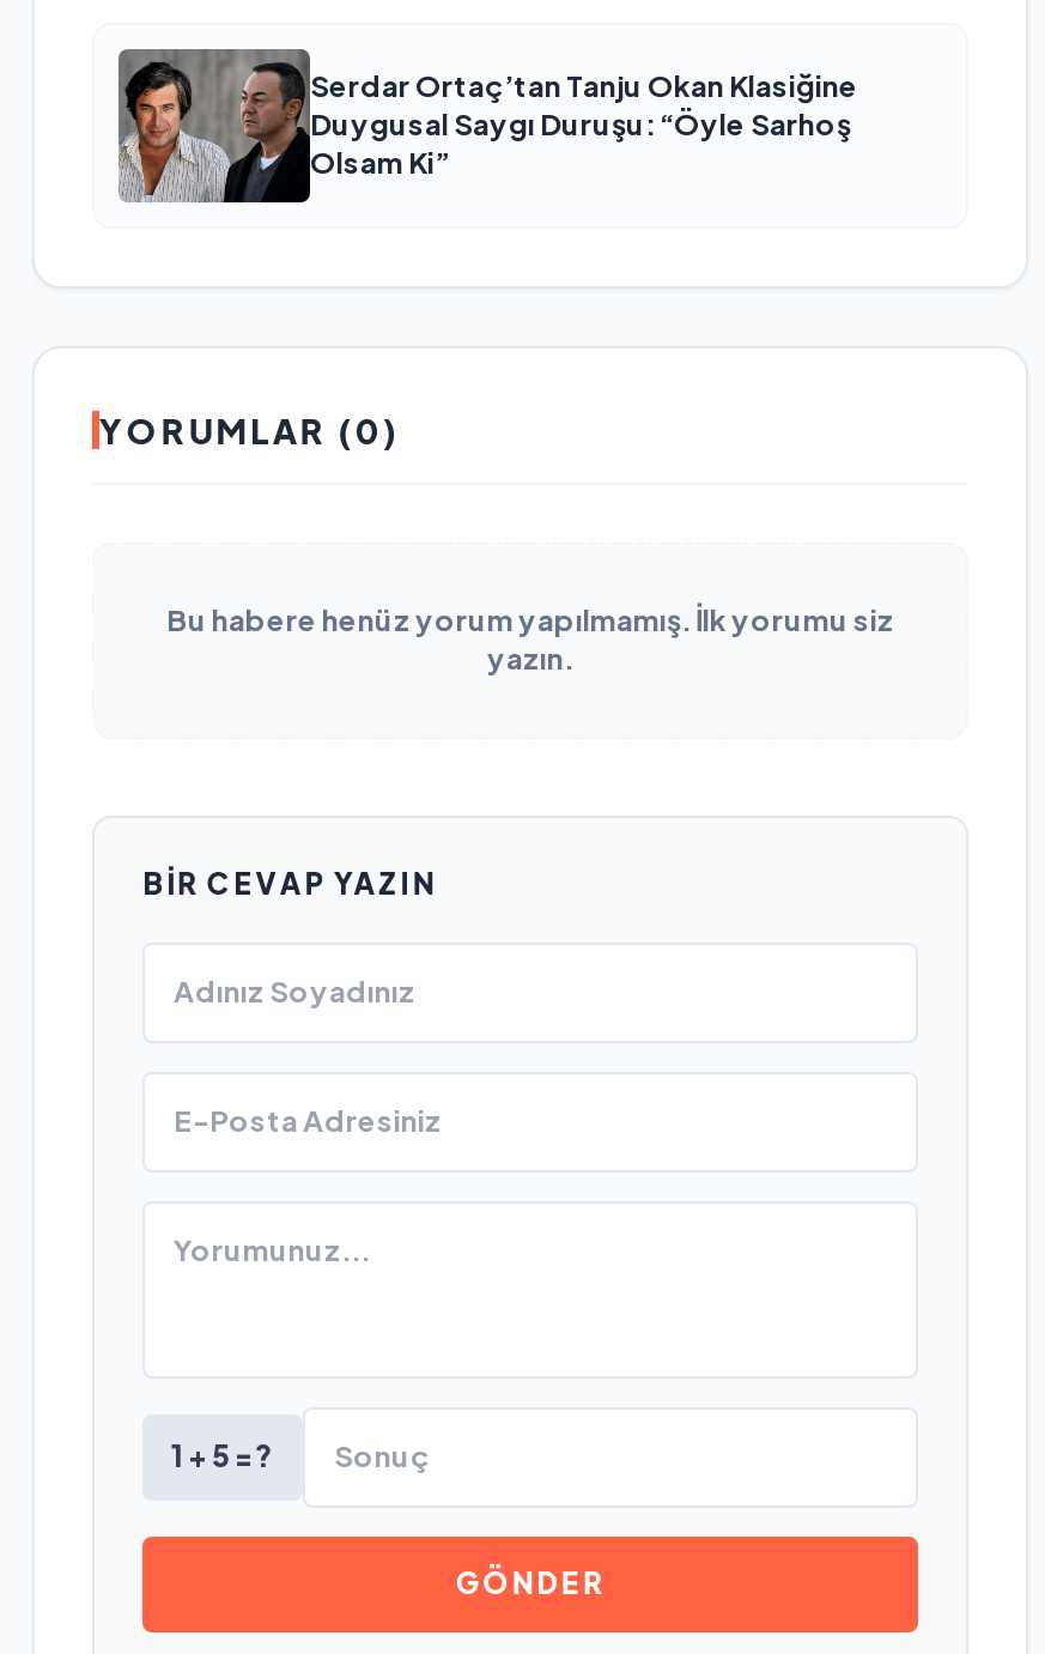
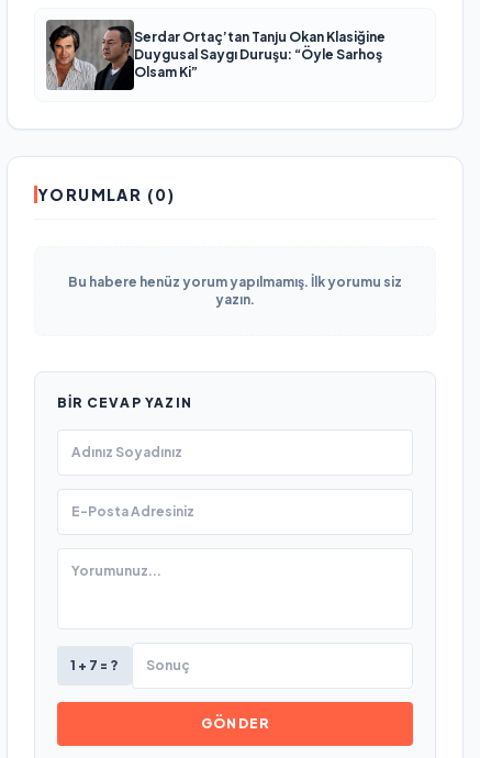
- 1 + 5 = ?
+ 1 + 7 = ?
